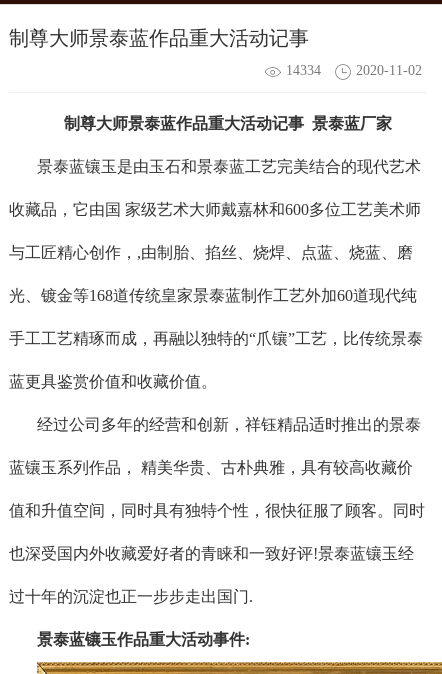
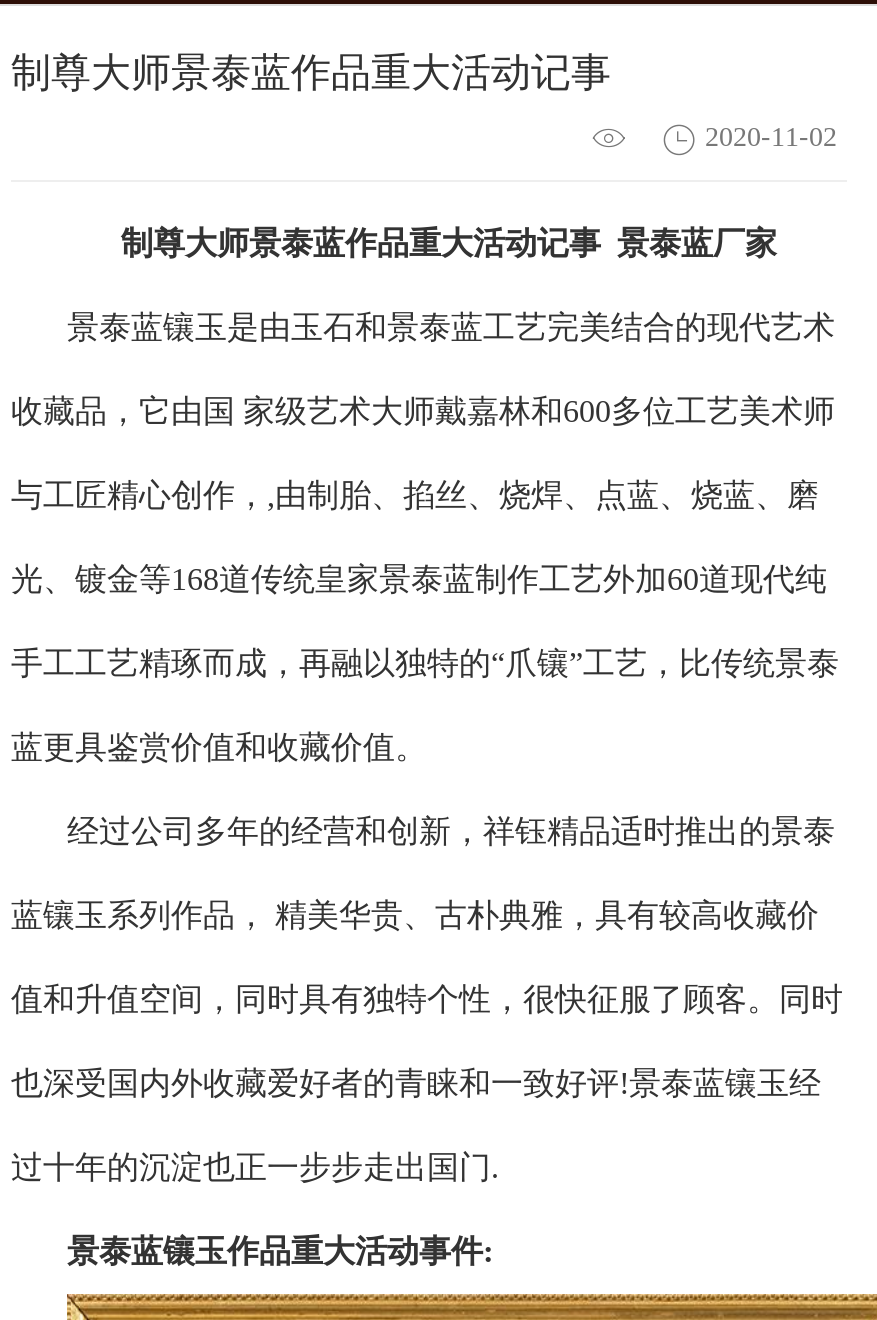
- 14334
